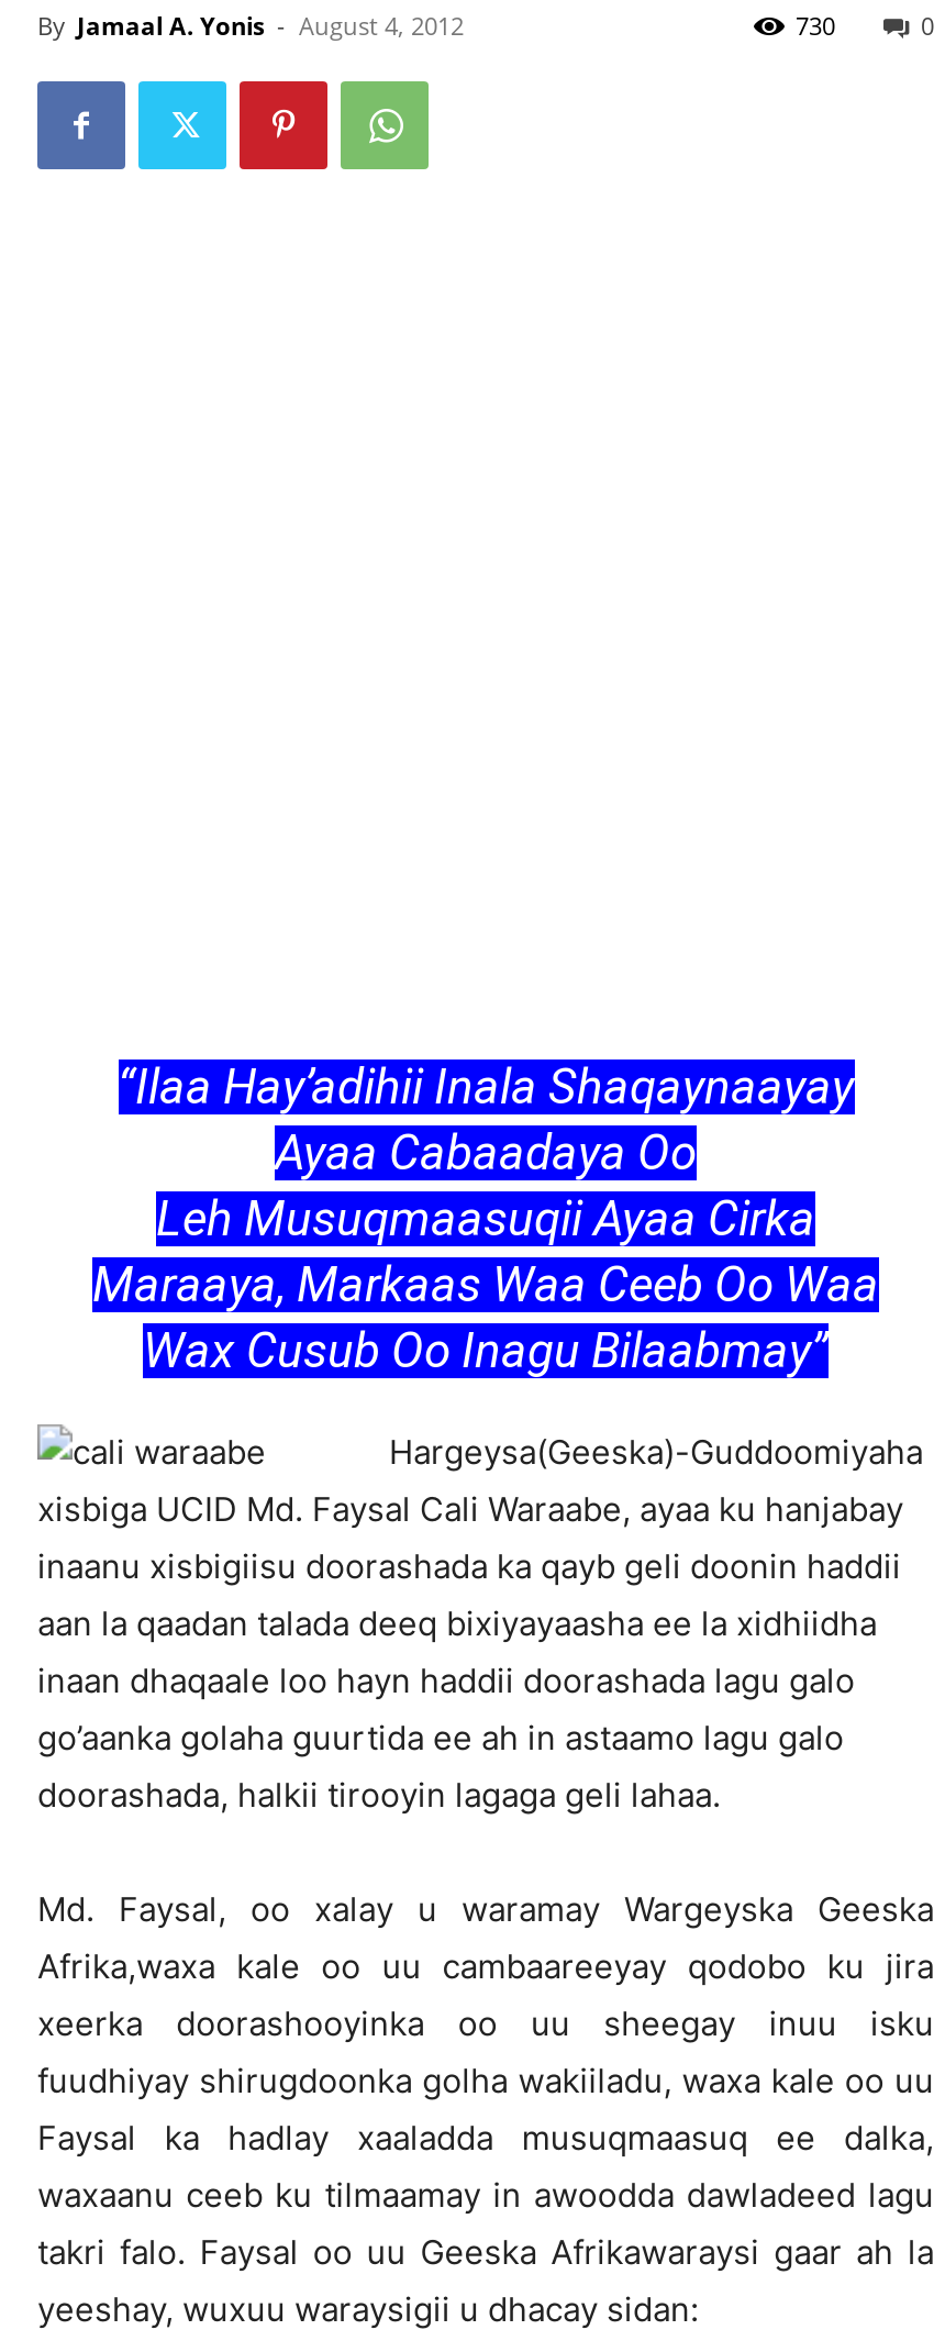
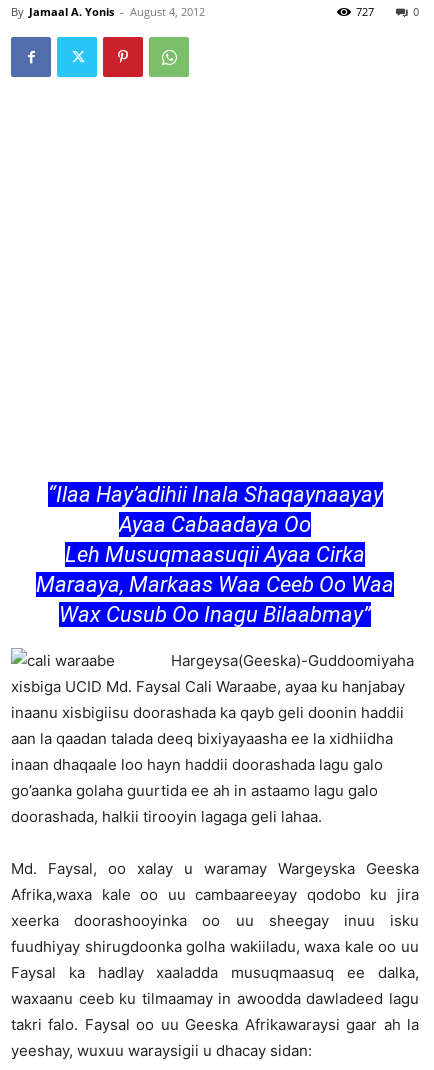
- 730
+ 727
